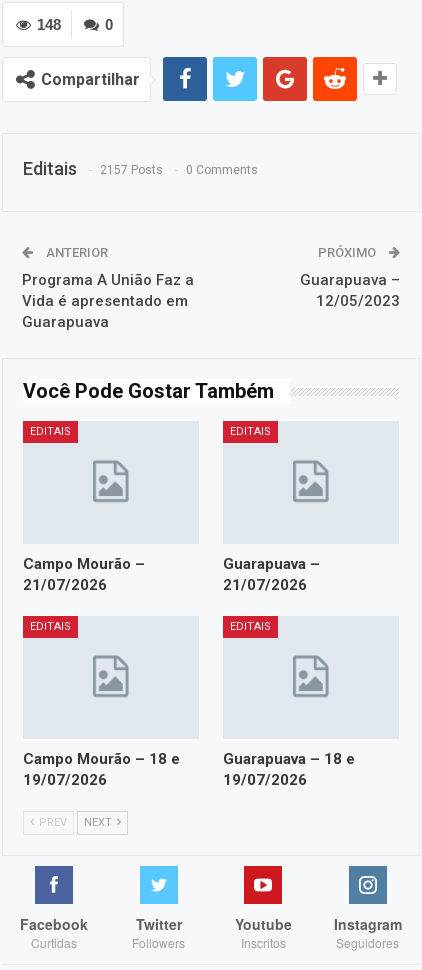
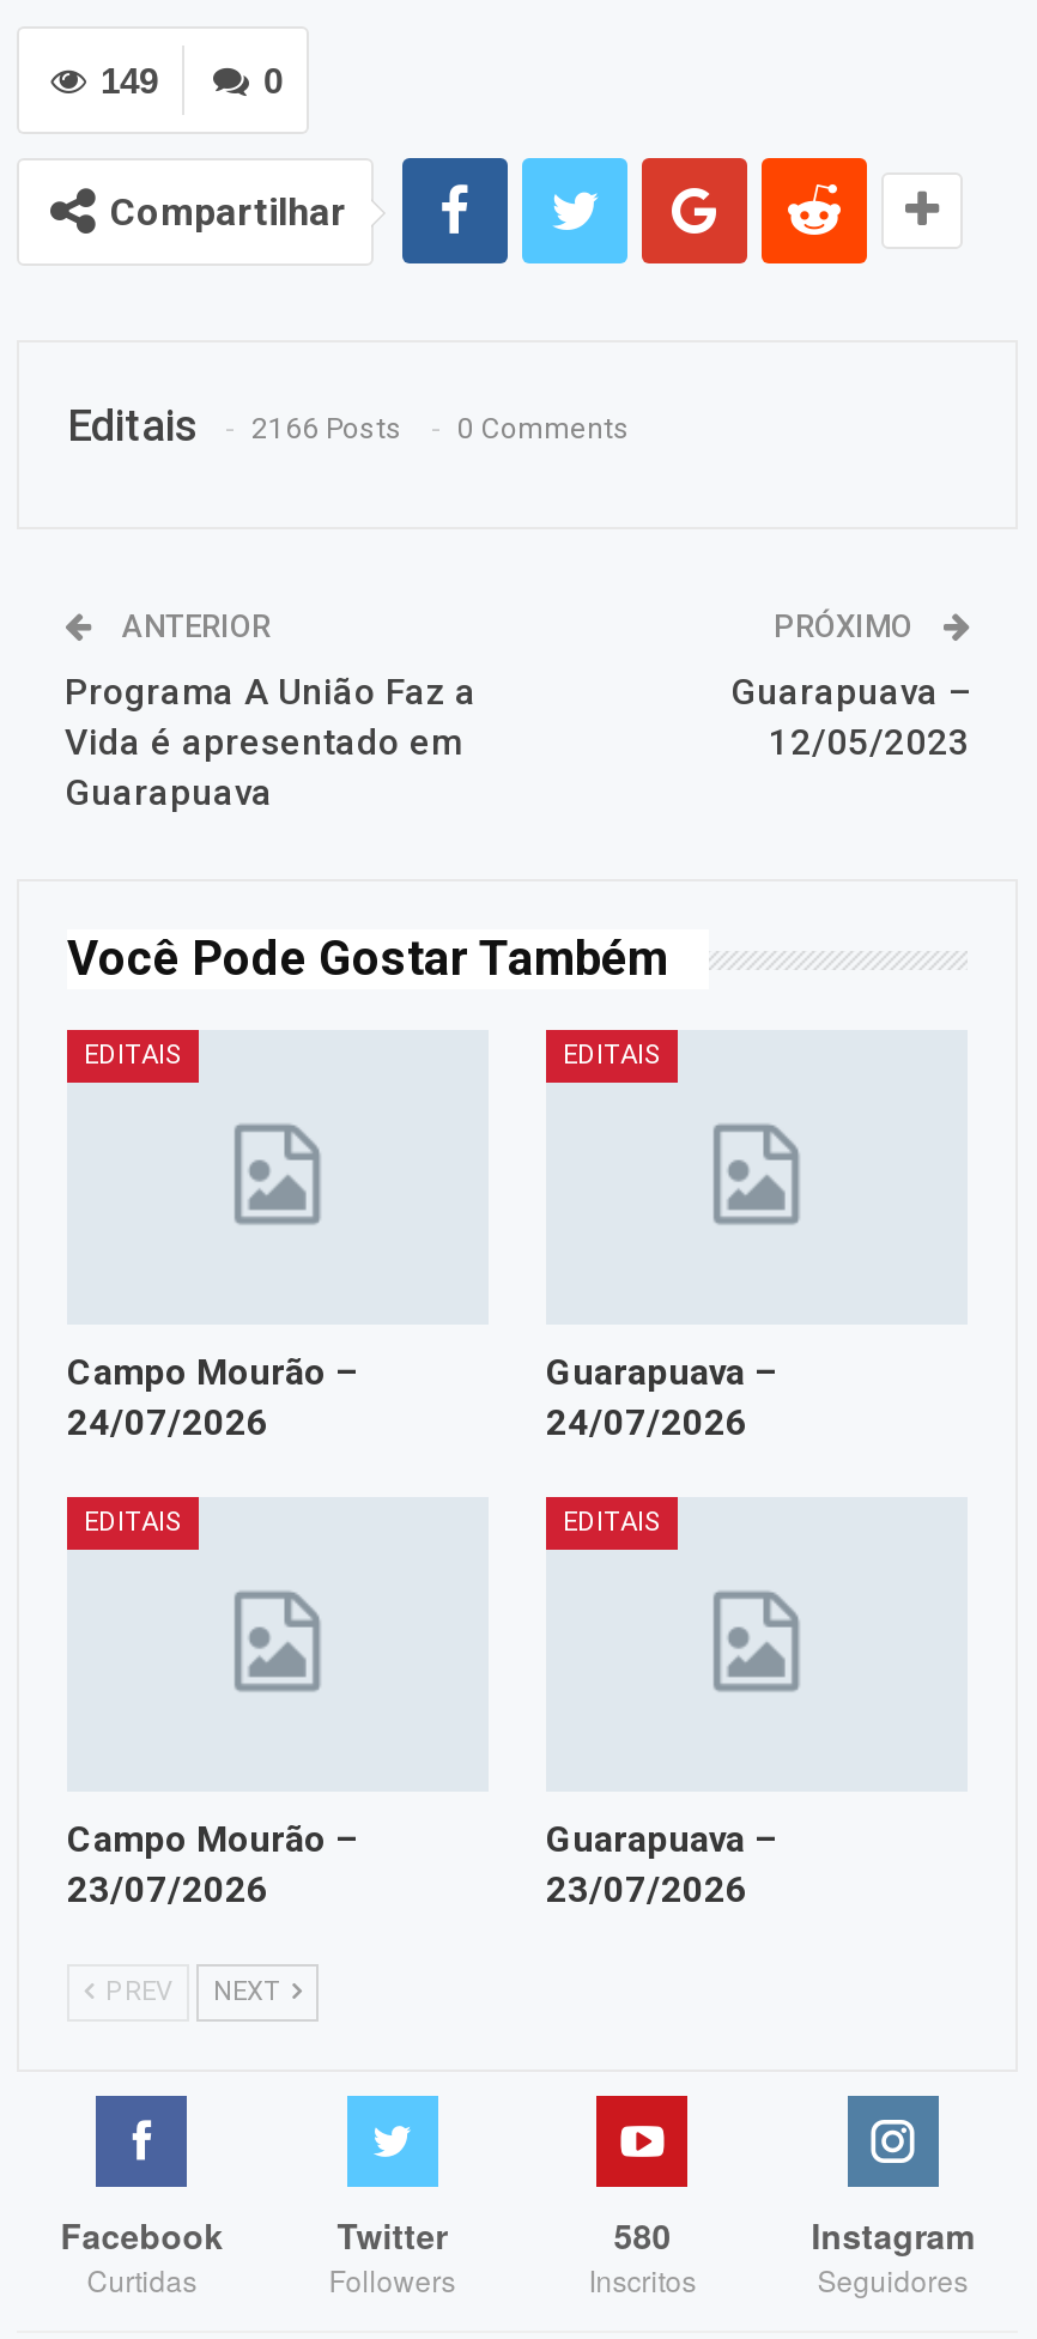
- 148
+ 149

- Editais 2157 Posts 0 Comments
+ Editais 2166 Posts 0 Comments

- 21/07/2026
+ 24/07/2026

- 21/07/2026
+ 24/07/2026

- Campo Mourão – 18 e
- 19/07/2026
+ Campo Mourão –
+ 23/07/2026

- Guarapuava – 18 e
- 19/07/2026
+ Guarapuava –
+ 23/07/2026

- Youtube
+ 580
